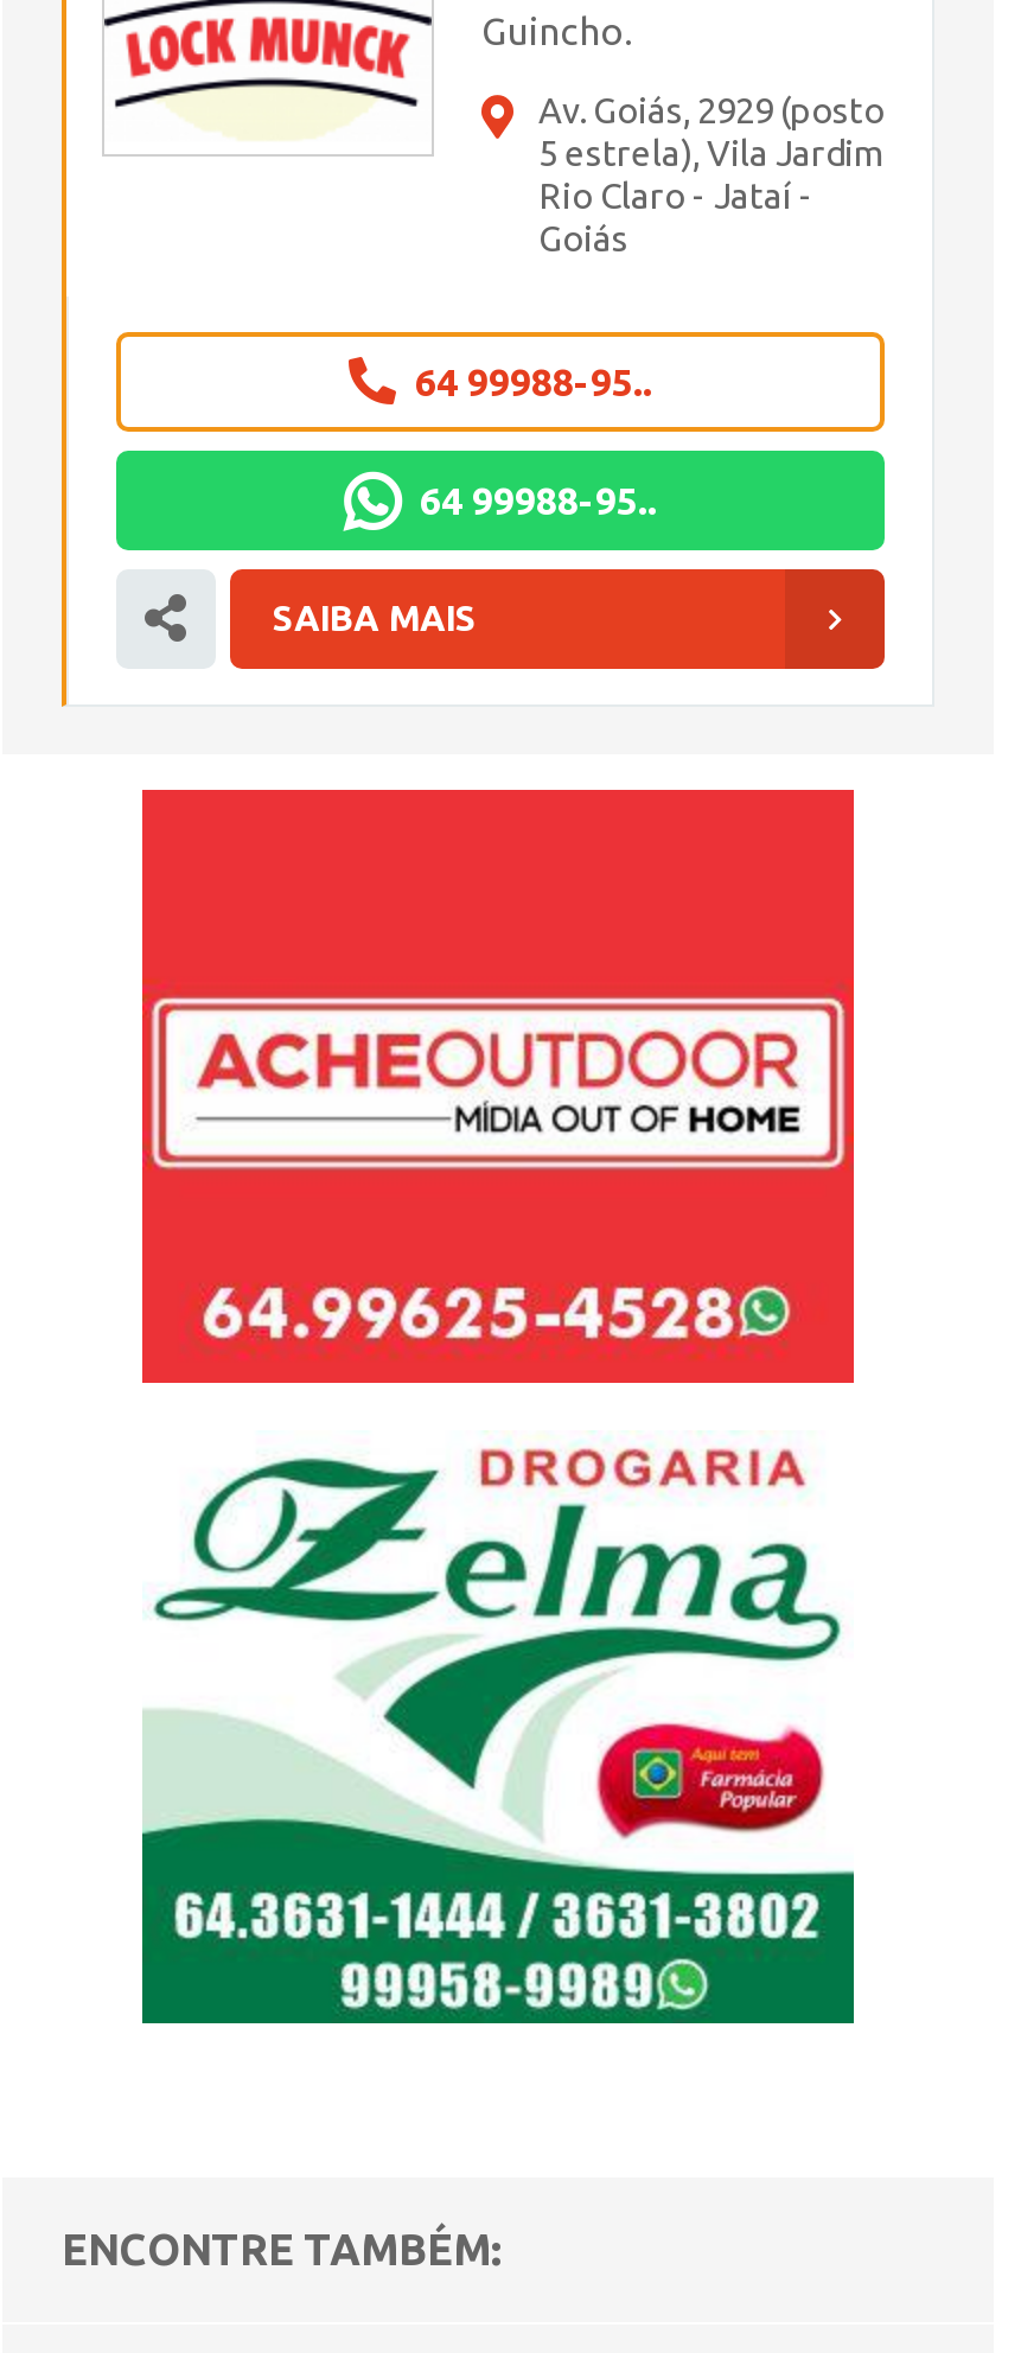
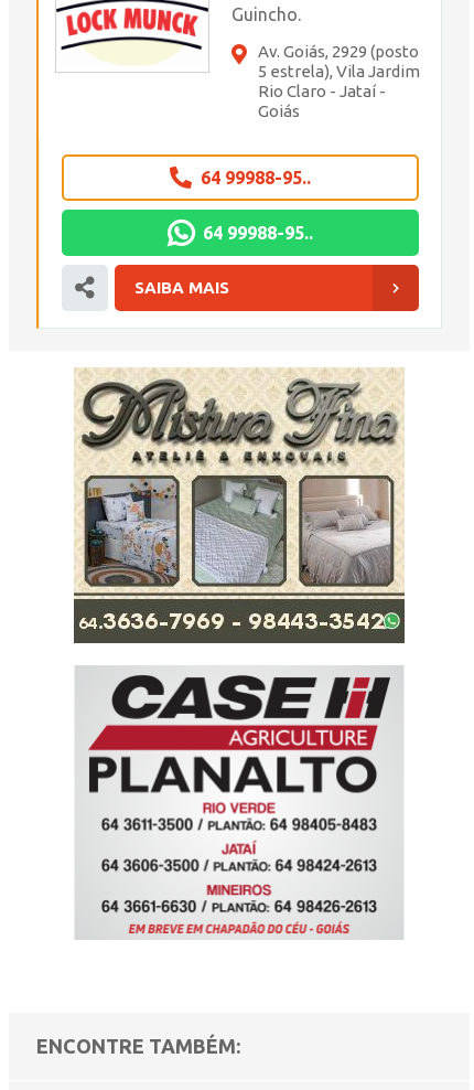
- [image]
+ [image]

- [image]
+ [image]
